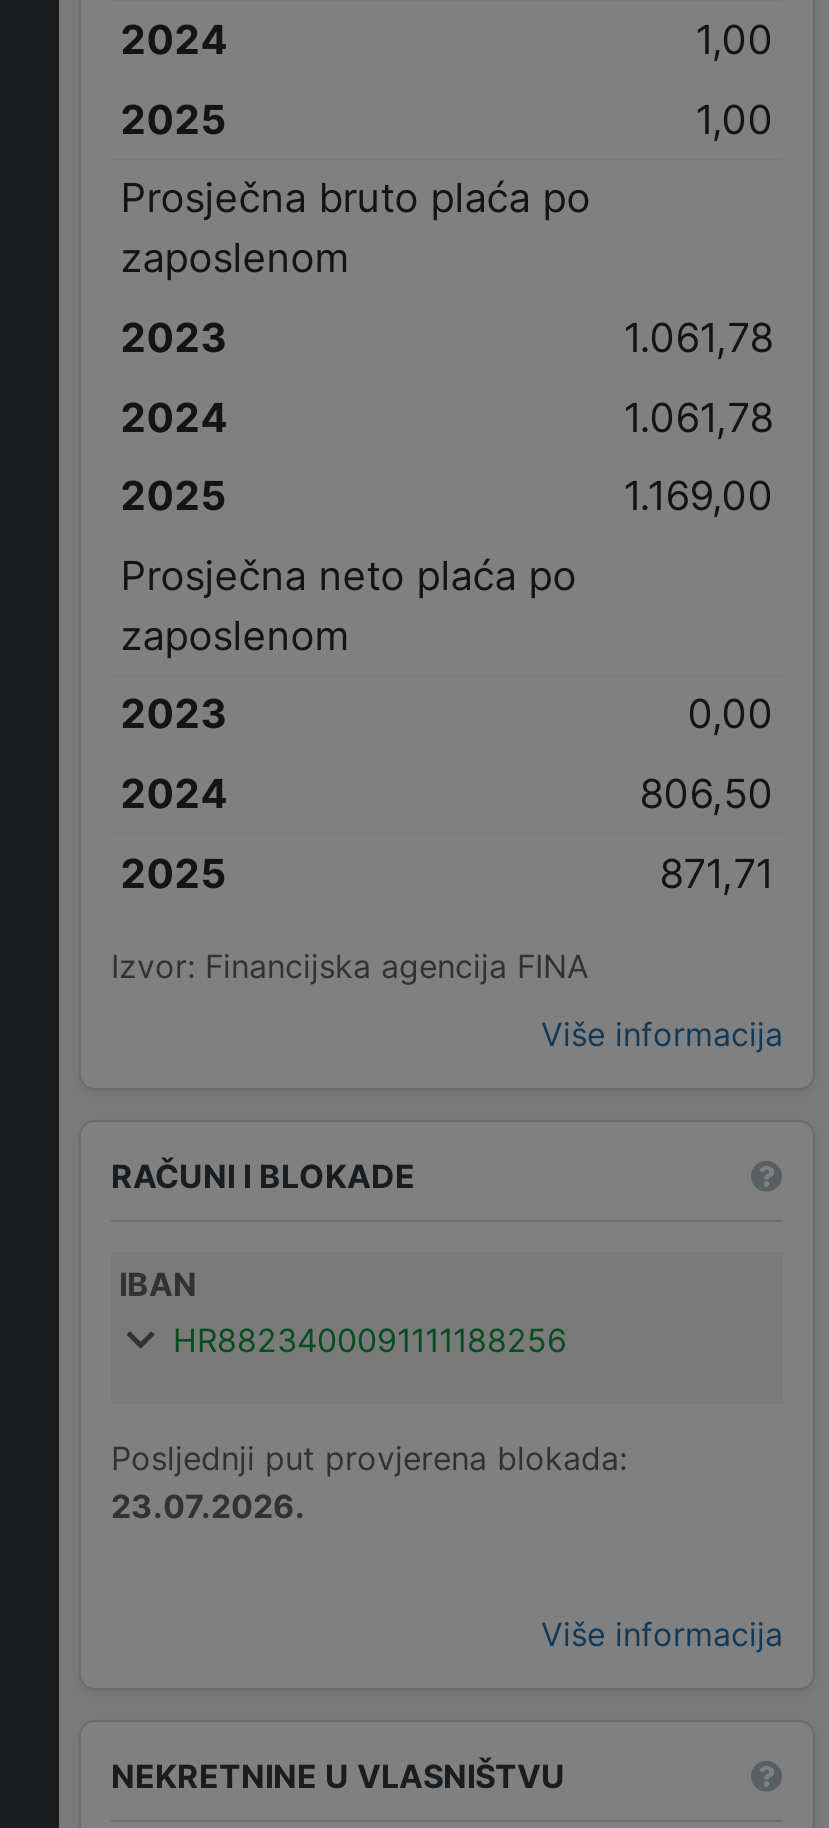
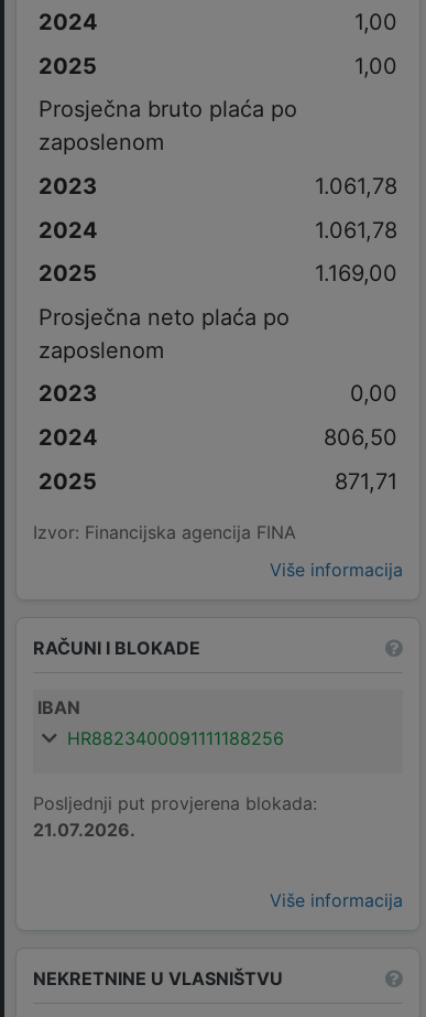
- 23.07.2026.
+ 21.07.2026.
